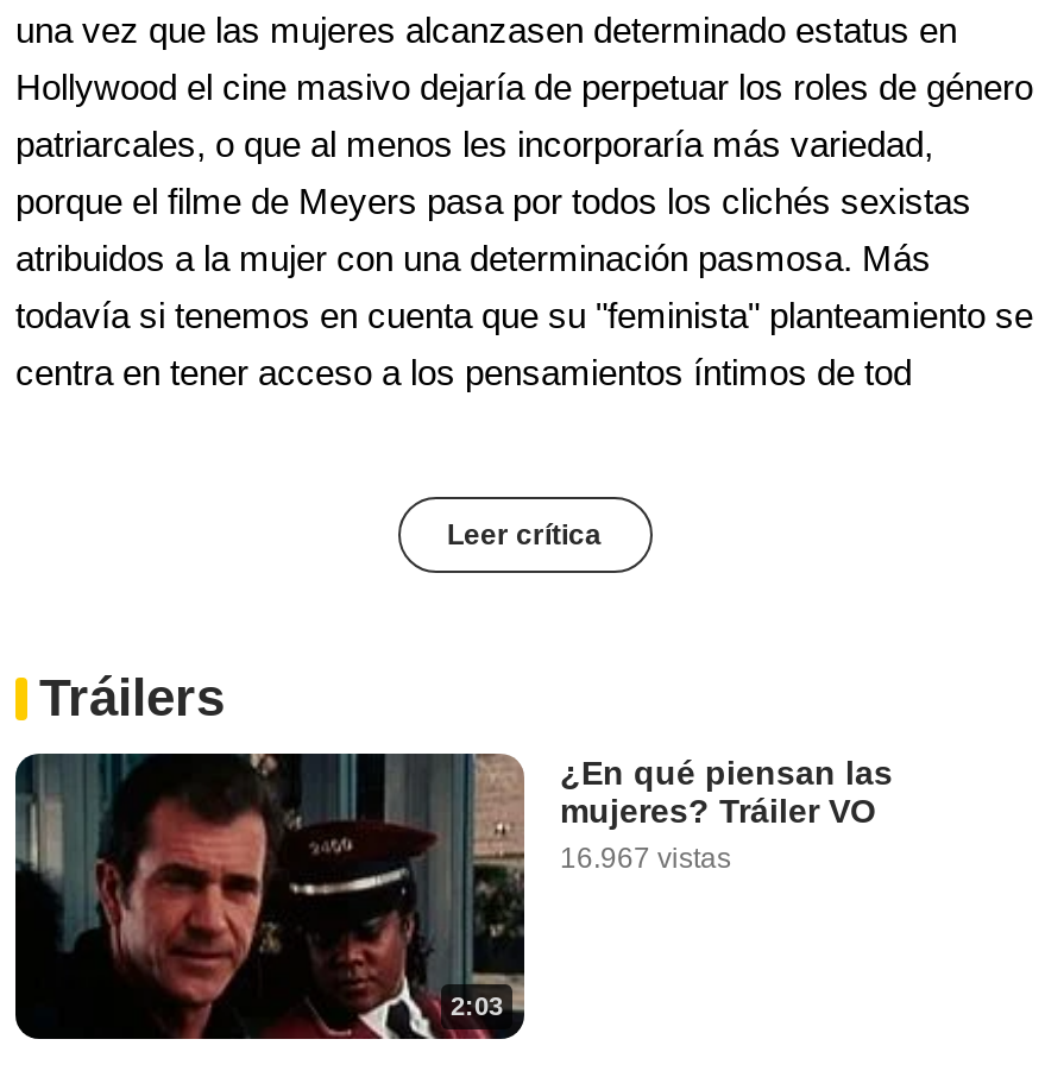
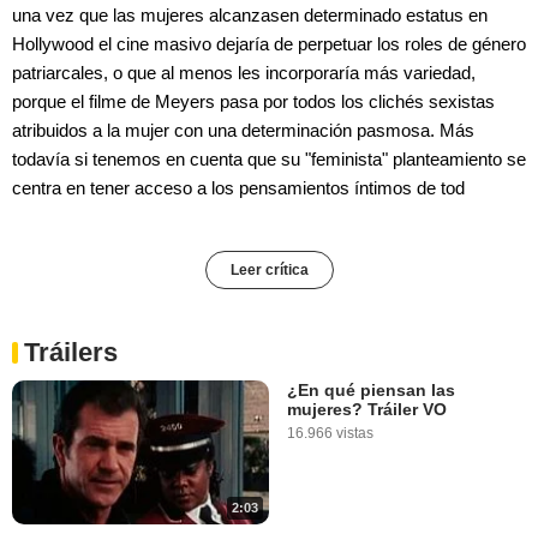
- 16.967 vistas
+ 16.966 vistas
